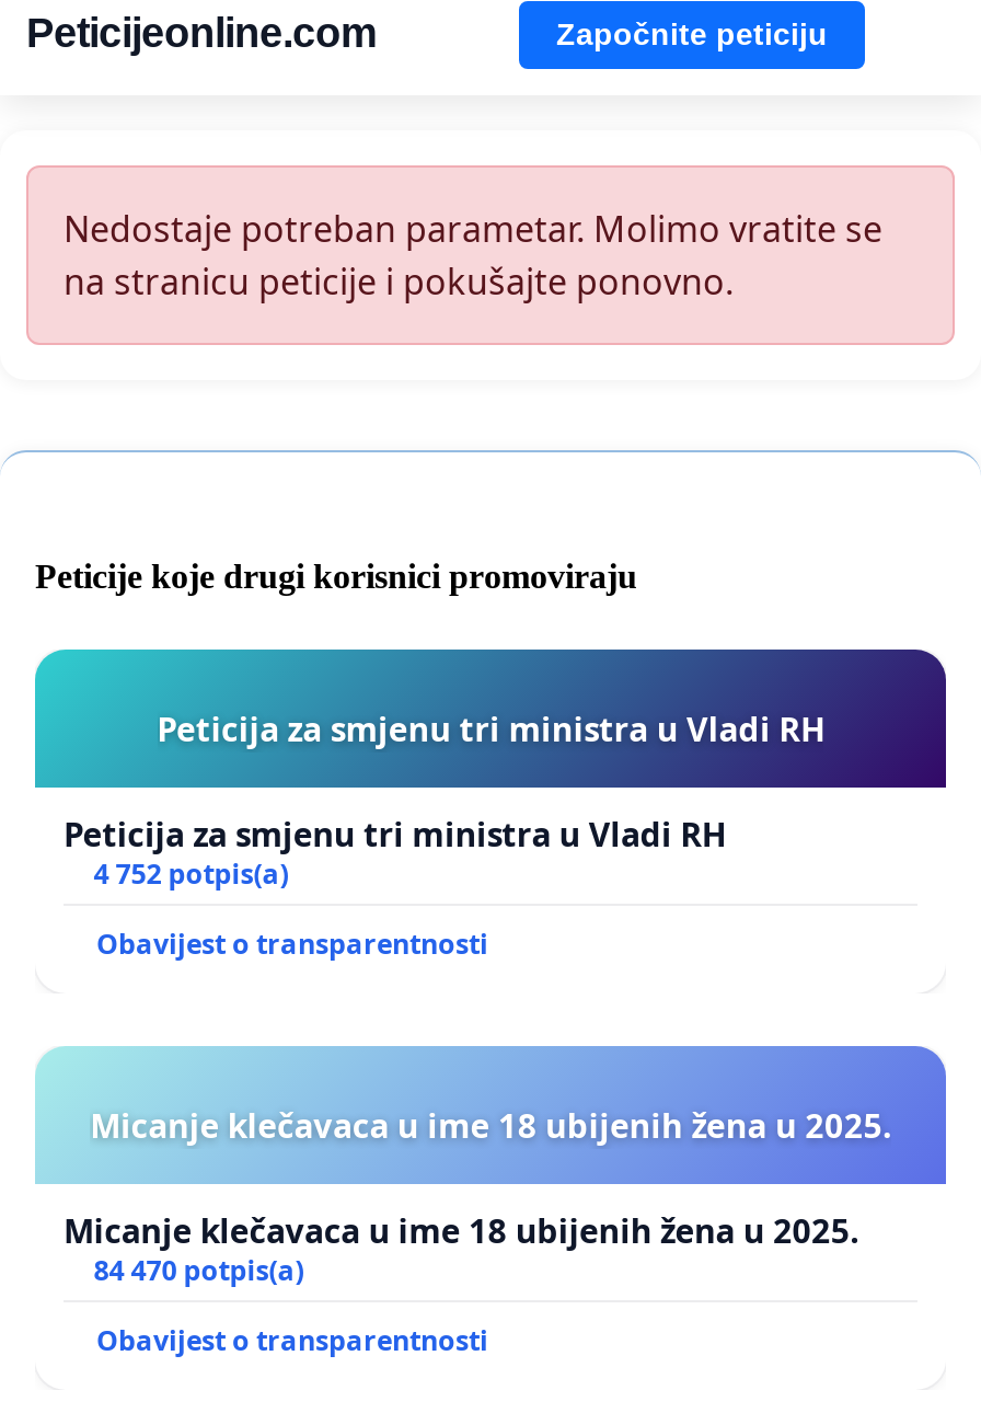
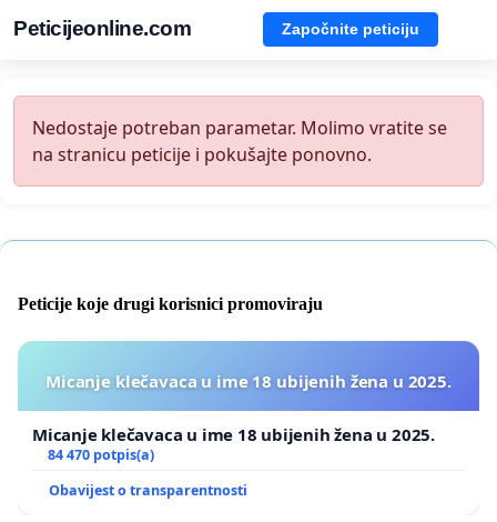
- Peticija za smjenu tri ministra u Vladi RH
- Peticija za smjenu tri ministra u Vladi RH
- 4 752 potpis(a)
- Obavijest o transparentnosti
